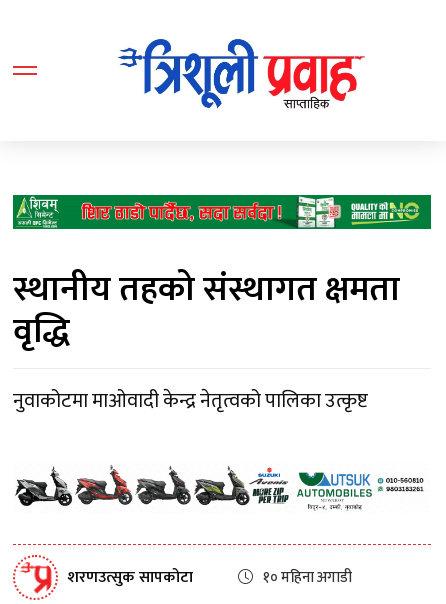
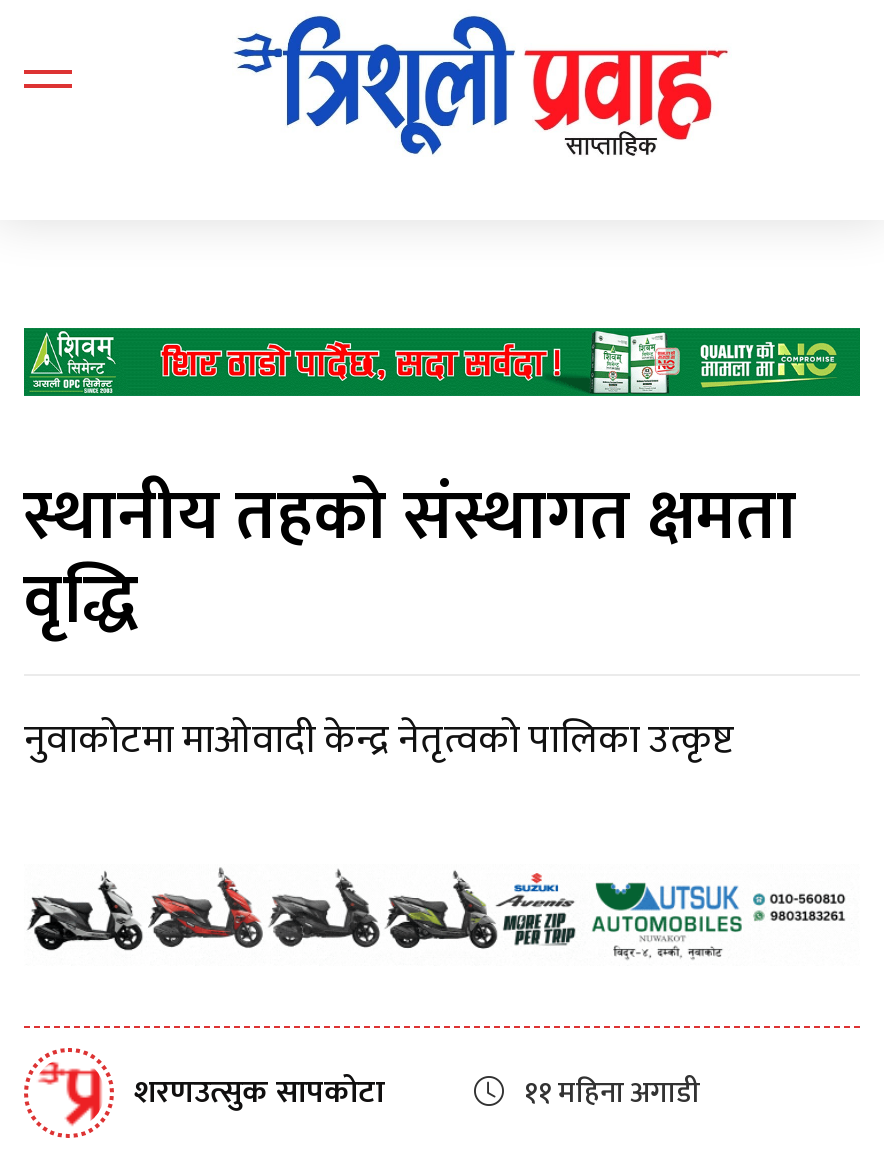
- १० महिना अगाडी
+ ११ महिना अगाडी
